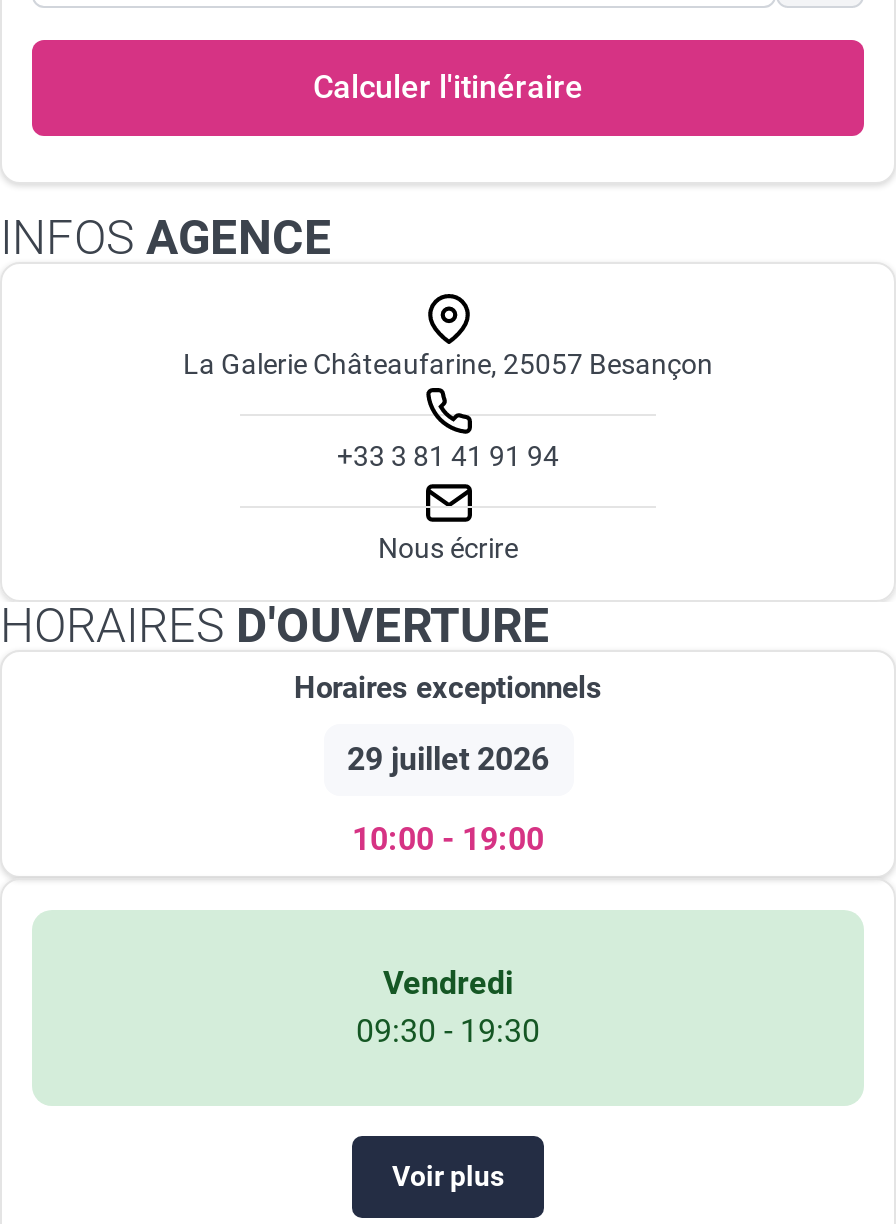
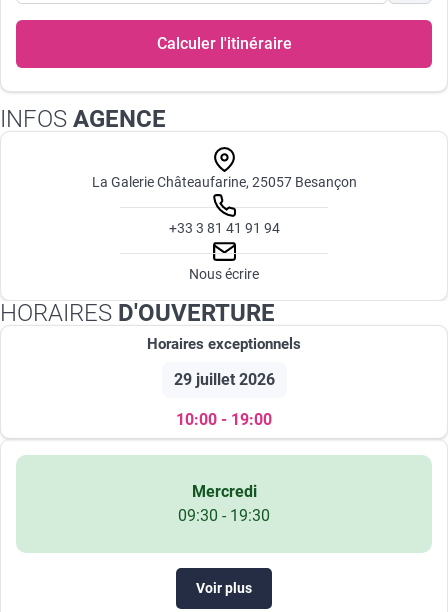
- Vendredi
+ Mercredi
